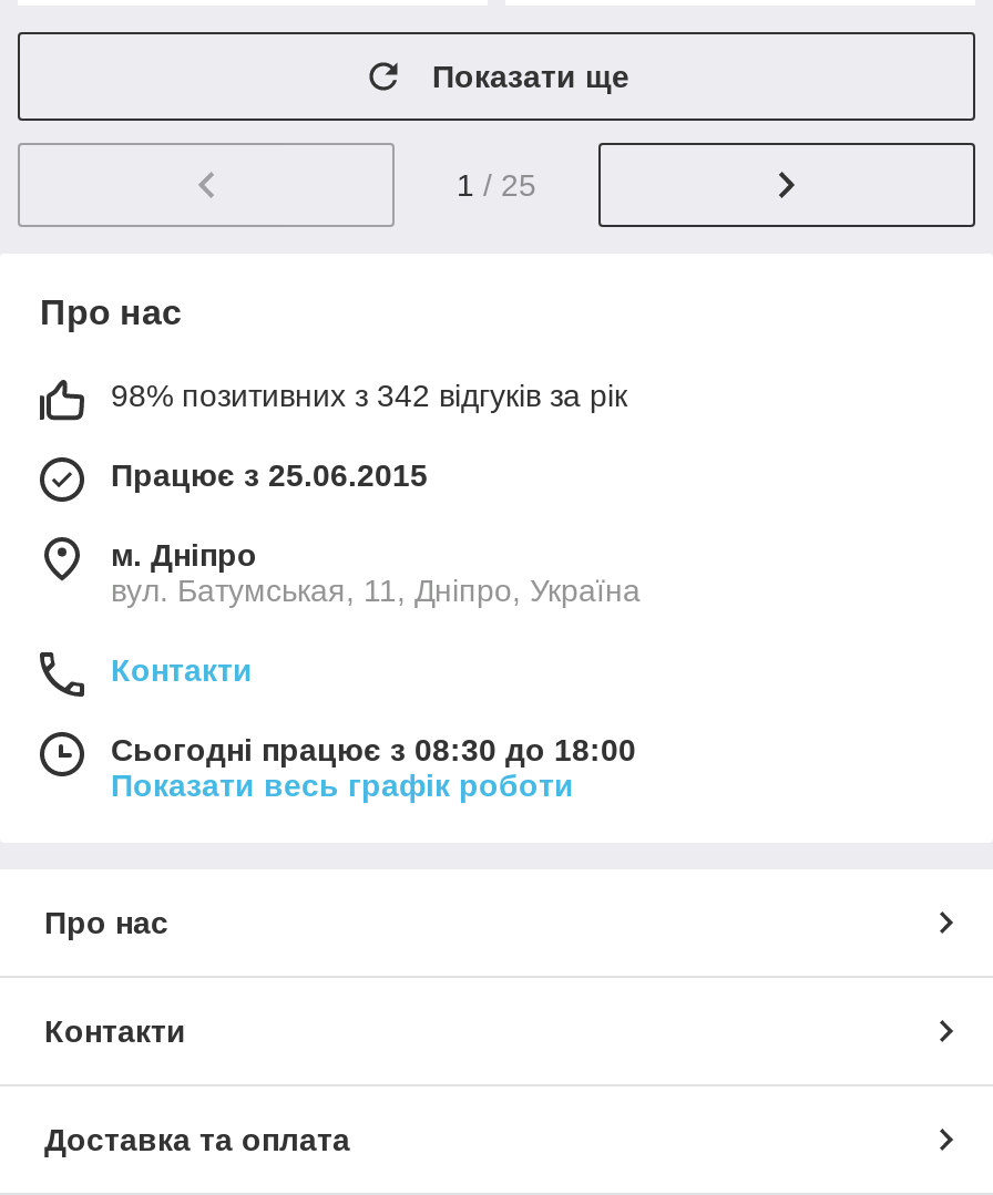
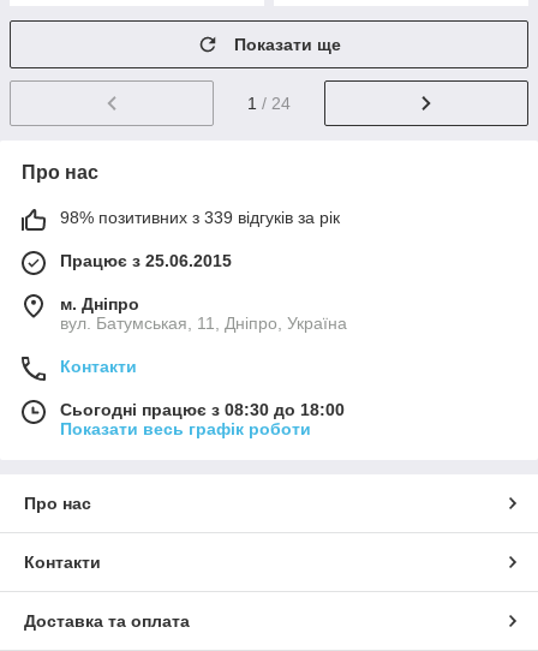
- 1 / 25
+ 1 / 24

- 98% позитивних з 342 відгуків за рік
+ 98% позитивних з 339 відгуків за рік
